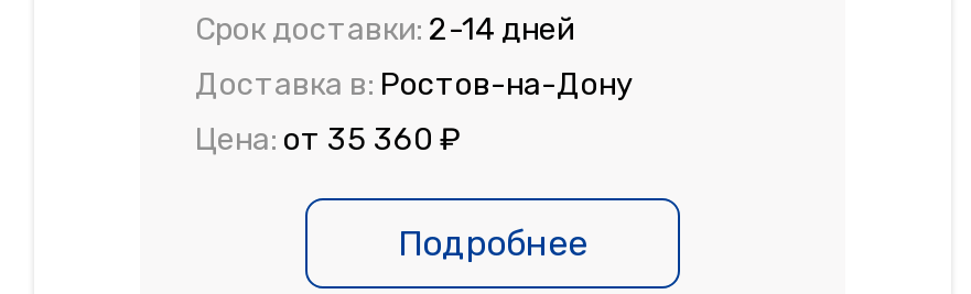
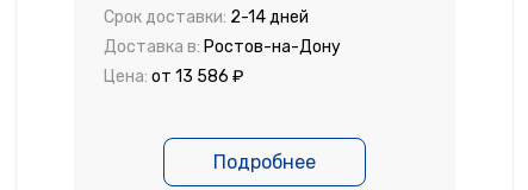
- Цена: от 35 360 ₽
+ Цена: от 13 586 ₽
